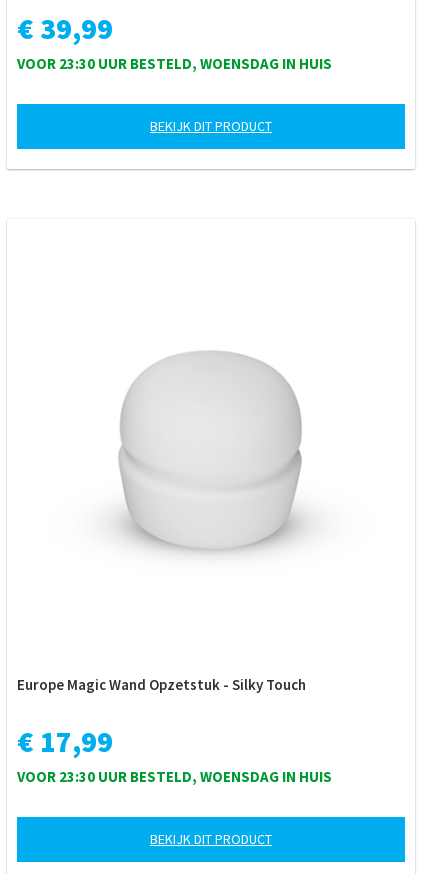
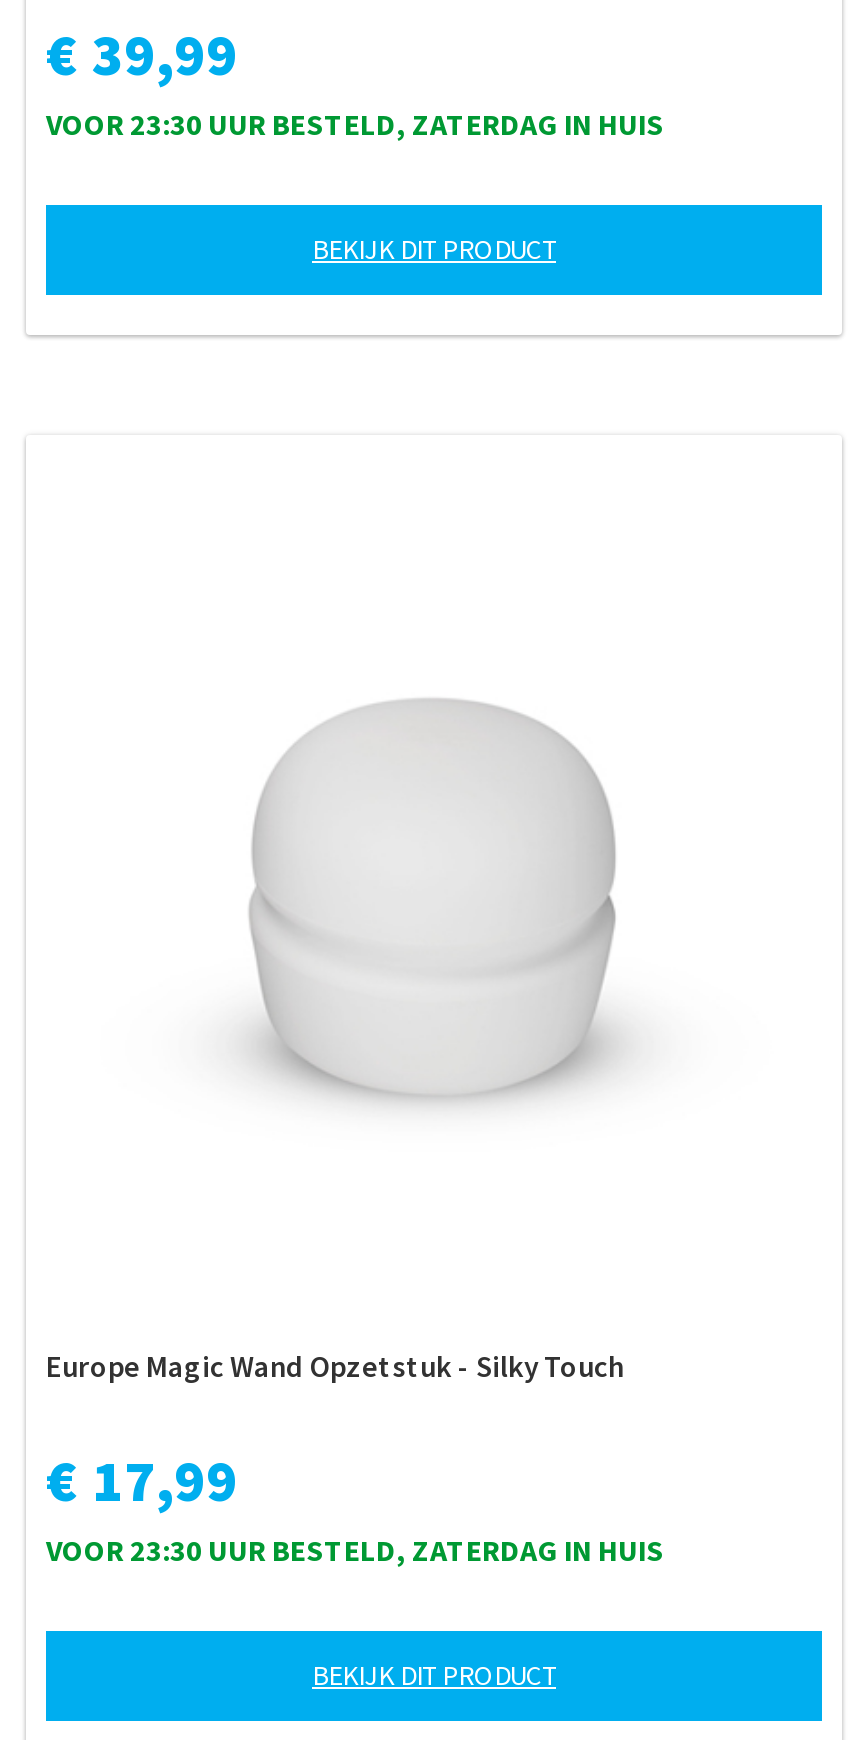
- VOOR 23:30 UUR BESTELD, WOENSDAG IN HUIS
+ VOOR 23:30 UUR BESTELD, ZATERDAG IN HUIS

- VOOR 23:30 UUR BESTELD, WOENSDAG IN HUIS
+ VOOR 23:30 UUR BESTELD, ZATERDAG IN HUIS
